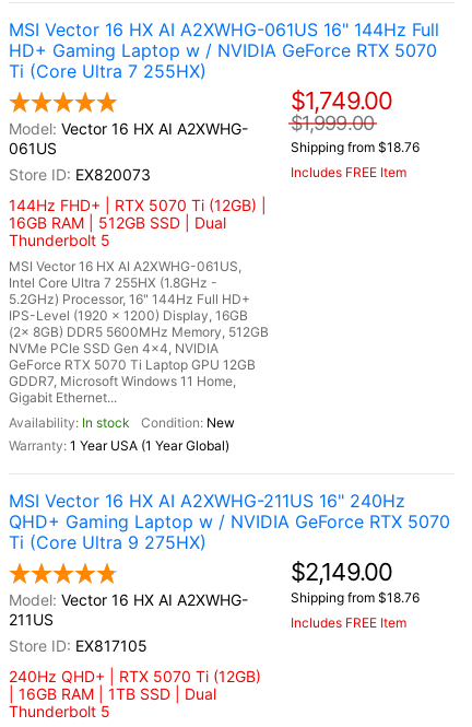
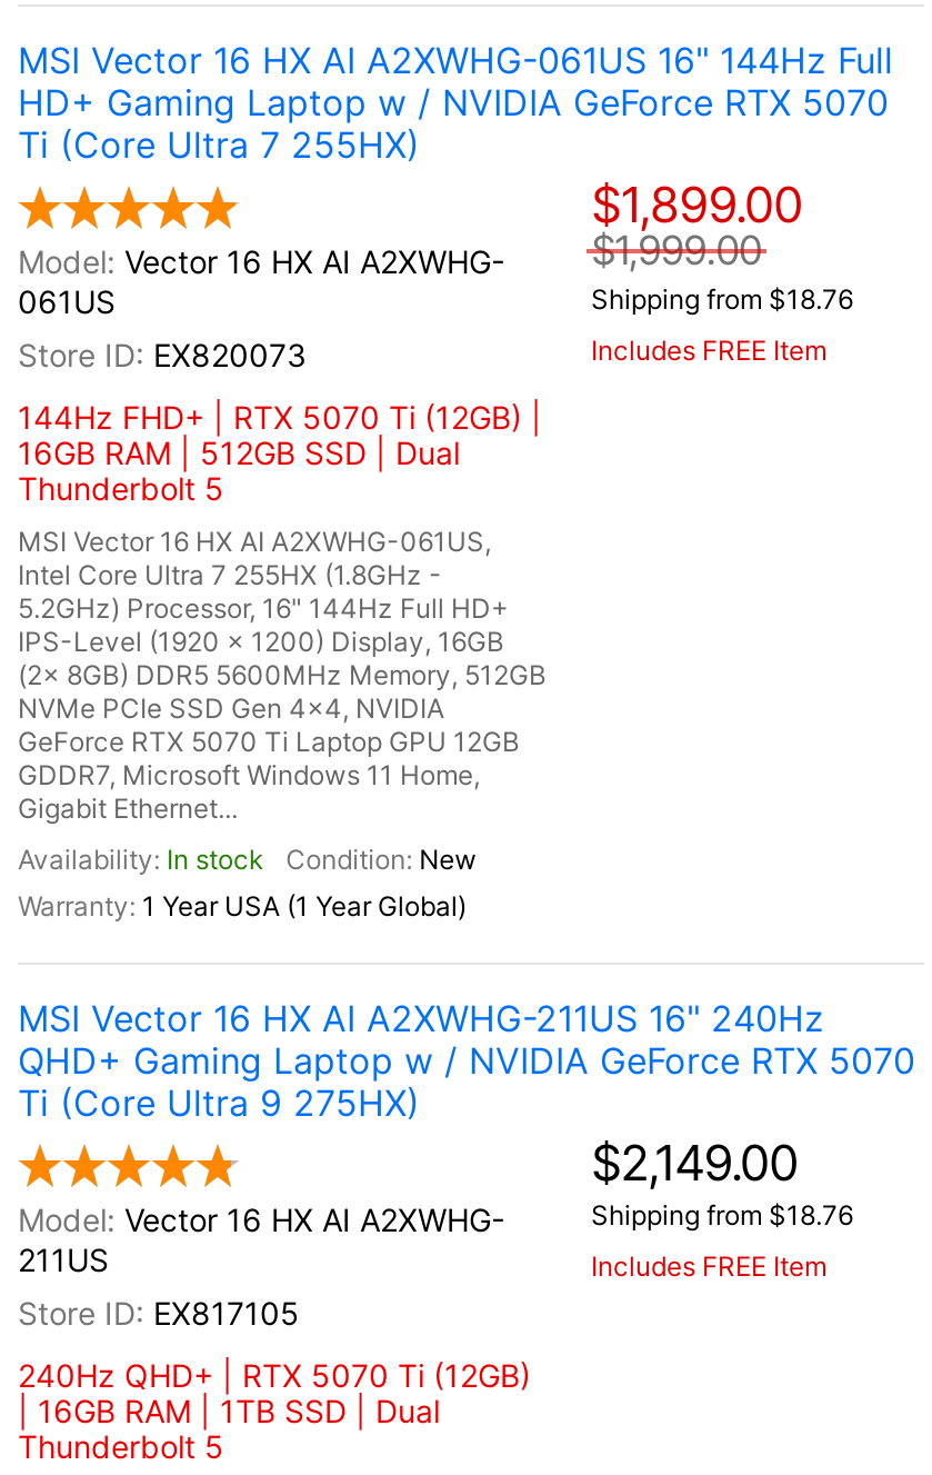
- $1,749.00
+ $1,899.00
